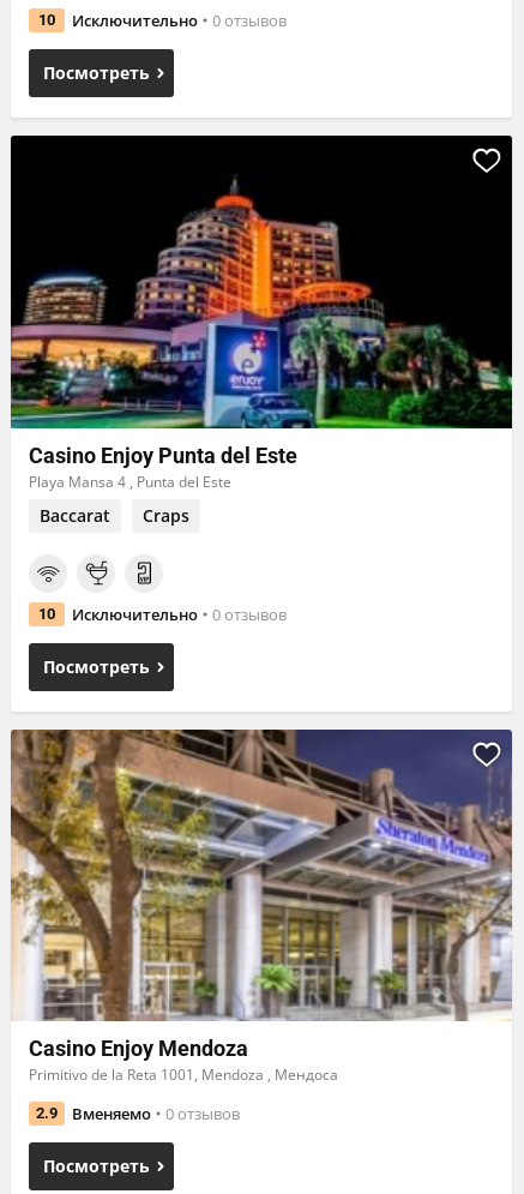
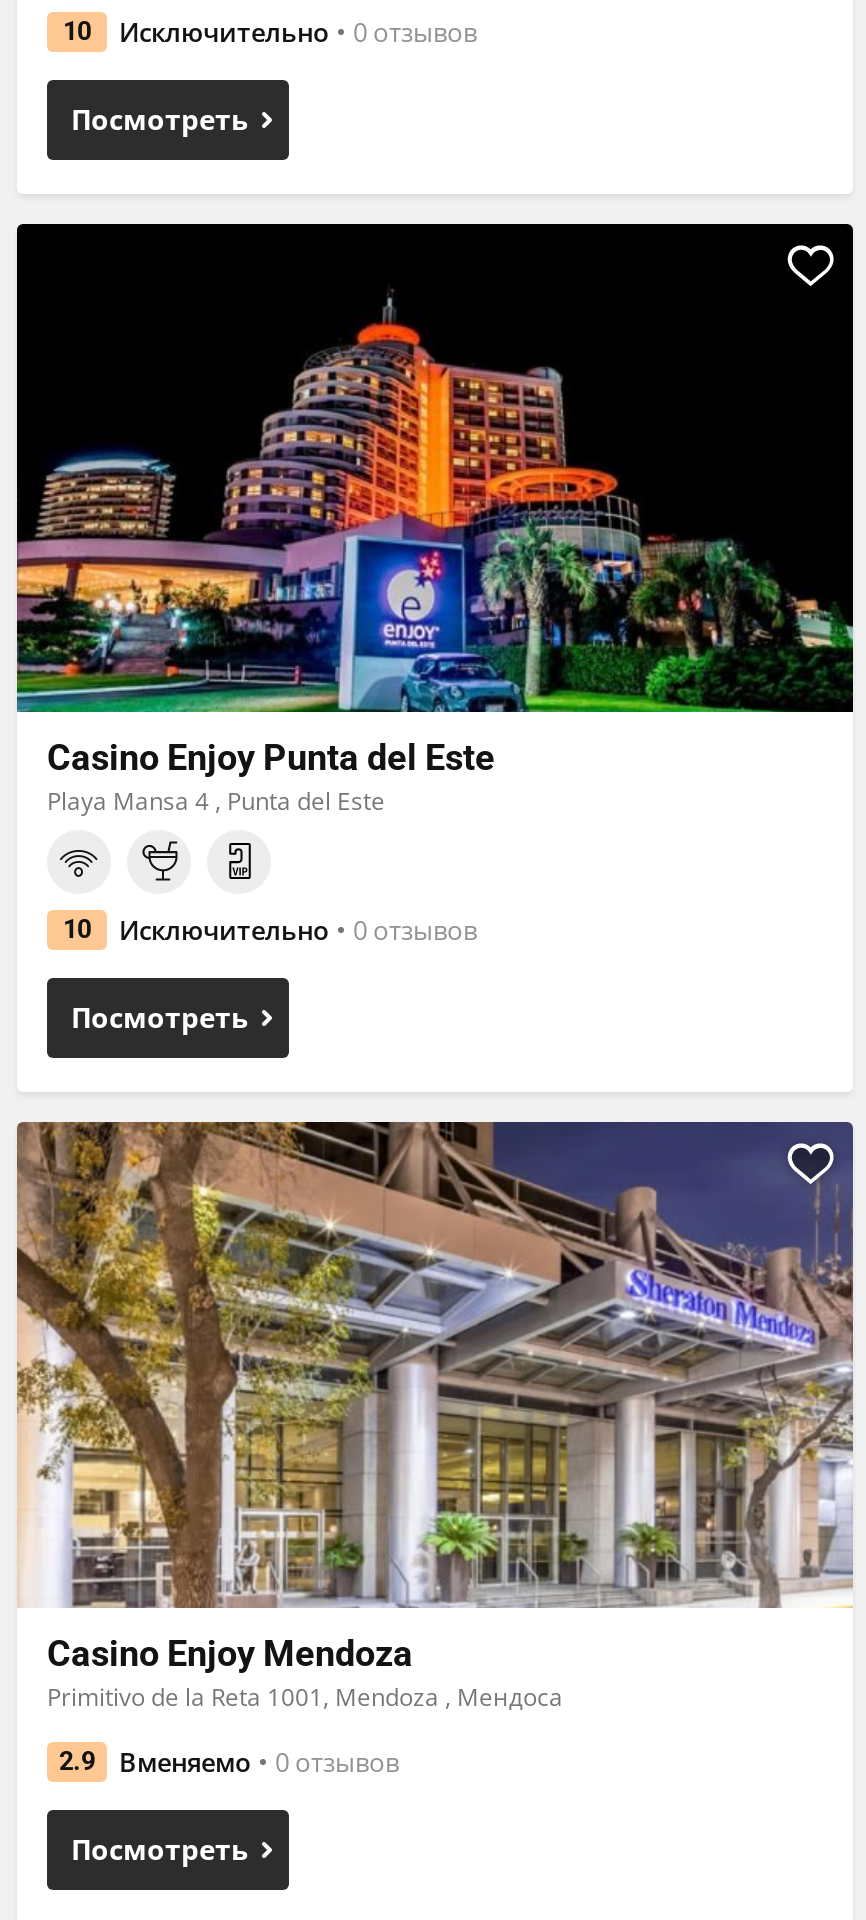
- Baccarat
- Craps
